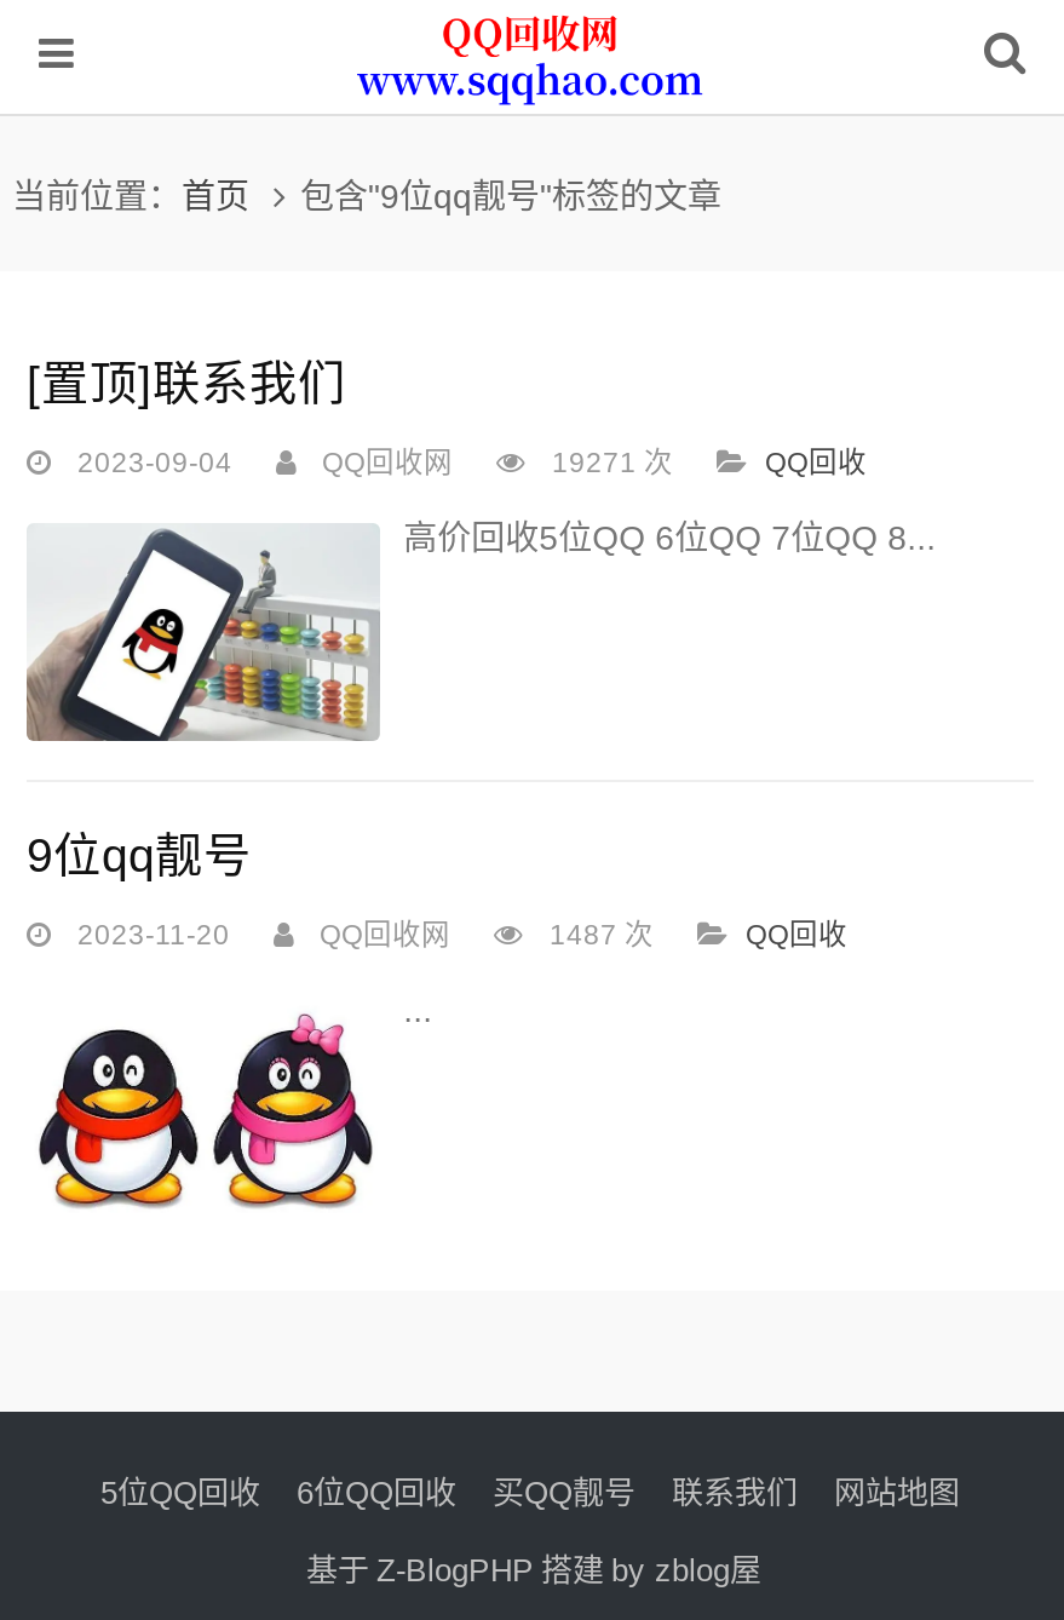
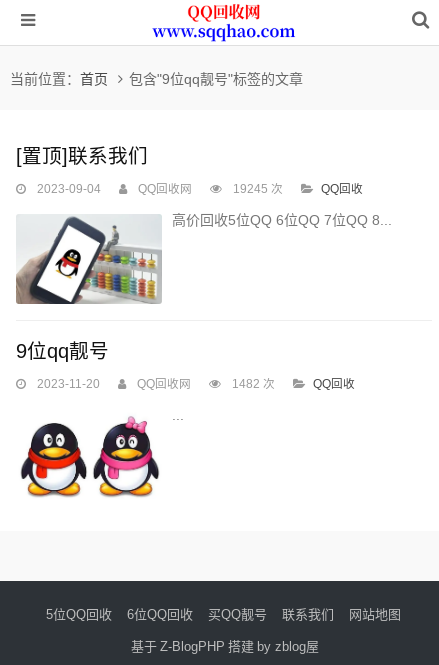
- 19271 次
+ 19245 次

- 1487 次
+ 1482 次
